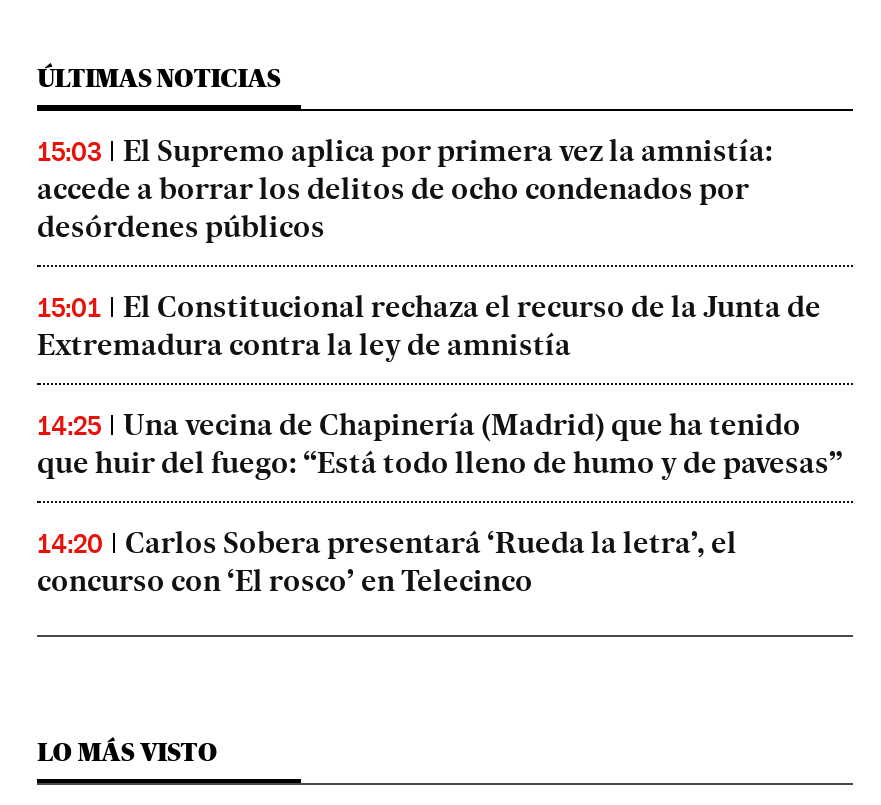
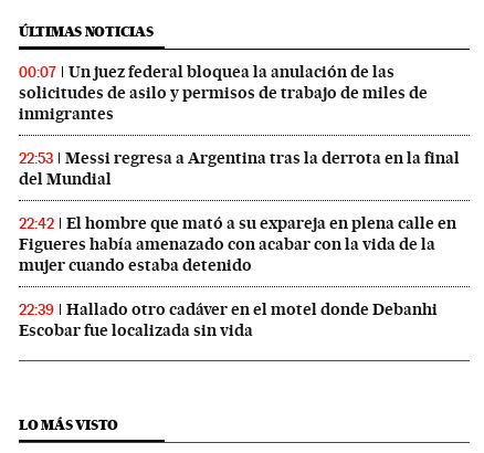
- 15:03
- El Supremo aplica por primera vez la amnistía:
- accede a borrar los delitos de ocho condenados por
- desórdenes públicos
+ 00:07
+ Un juez federal bloquea la anulación de las
+ solicitudes de asilo y permisos de trabajo de miles de
+ inmigrantes

- 15:01
- El Constitucional rechaza el recurso de la Junta de
- Extremadura contra la ley de amnistía
+ 22:53
+ Messi regresa a Argentina tras la derrota en la final
+ del Mundial

- 14:25
- Una vecina de Chapinería (Madrid) que ha tenido
- que huir del fuego: “Está todo lleno de humo y de pavesas”
+ 22:42
+ El hombre que mató a su expareja en plena calle en
+ Figueres había amenazado con acabar con la vida de la
+ mujer cuando estaba detenido

- 14:20
- Carlos Sobera presentará ‘Rueda la letra’, el
- concurso con ‘El rosco’ en Telecinco
+ 22:39
+ Hallado otro cadáver en el motel donde Debanhi
+ Escobar fue localizada sin vida
